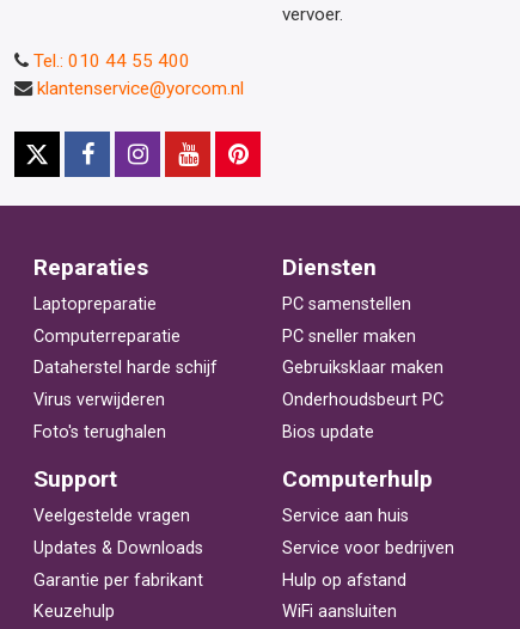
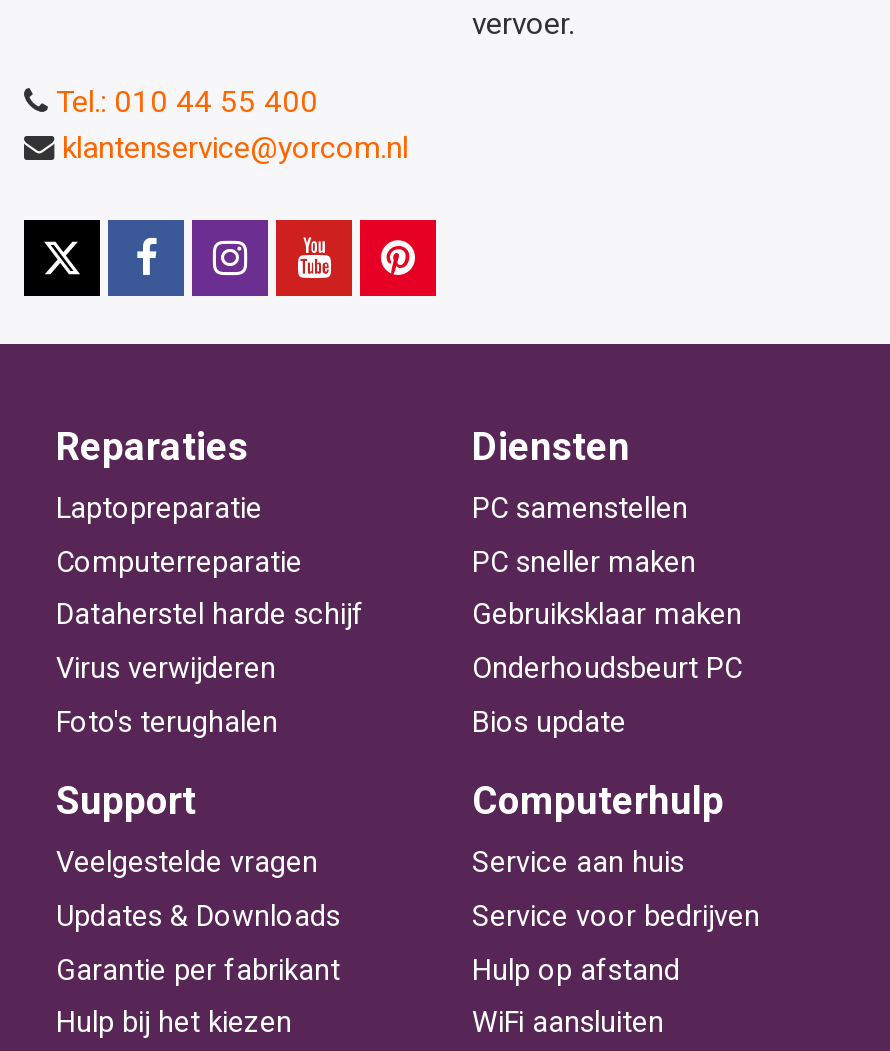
- Keuzehulp
+ Hulp bij het kiezen
